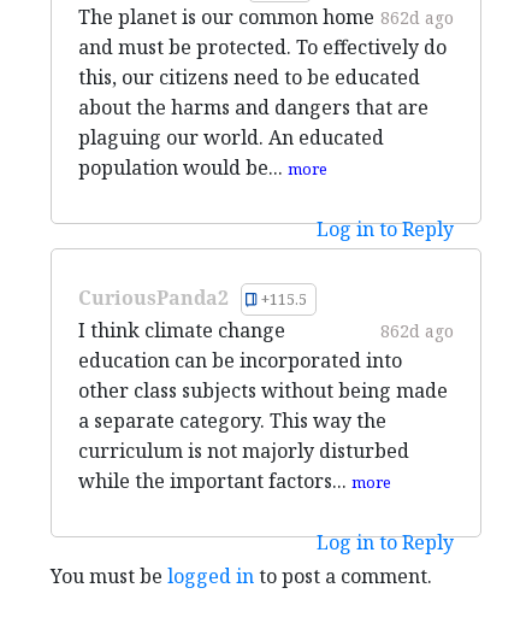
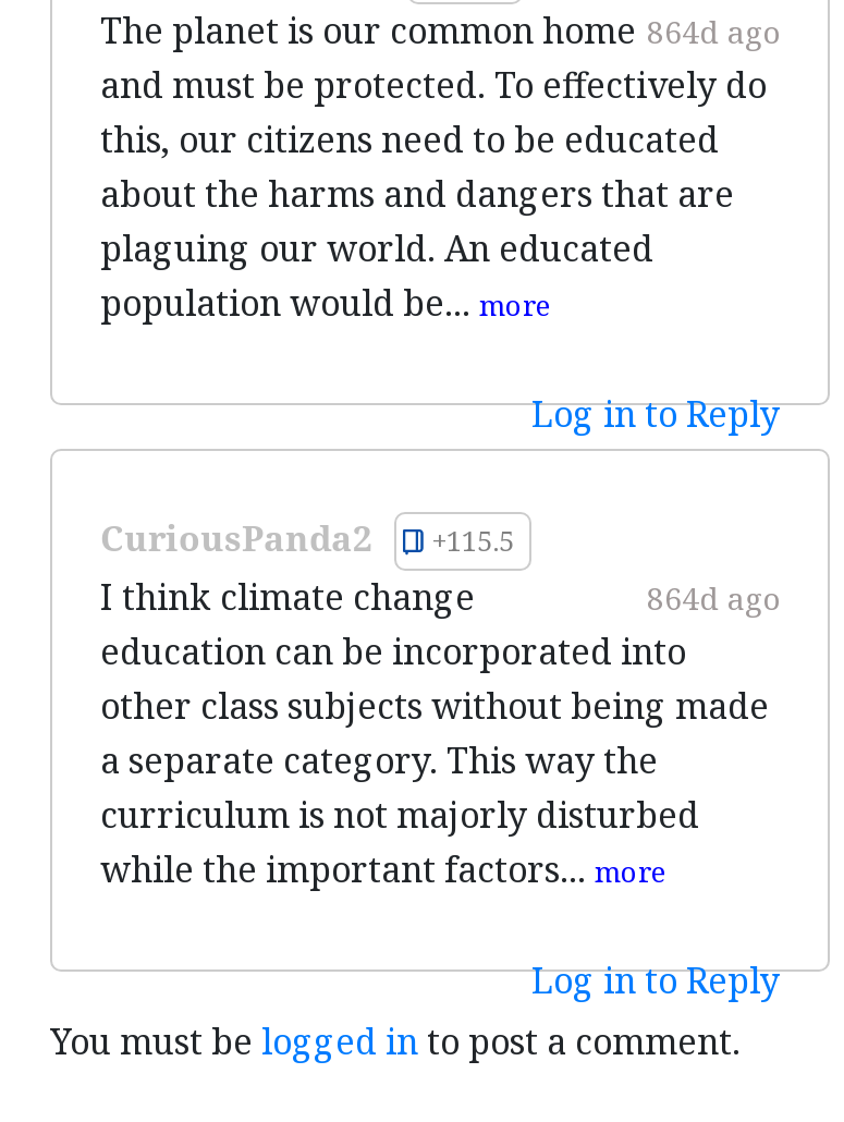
- The planet is our common home 862d ago
+ The planet is our common home 864d ago

- 862d ago
+ 864d ago
